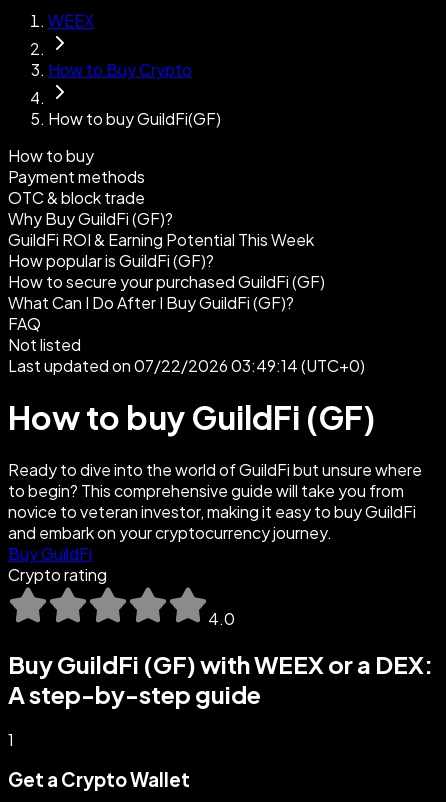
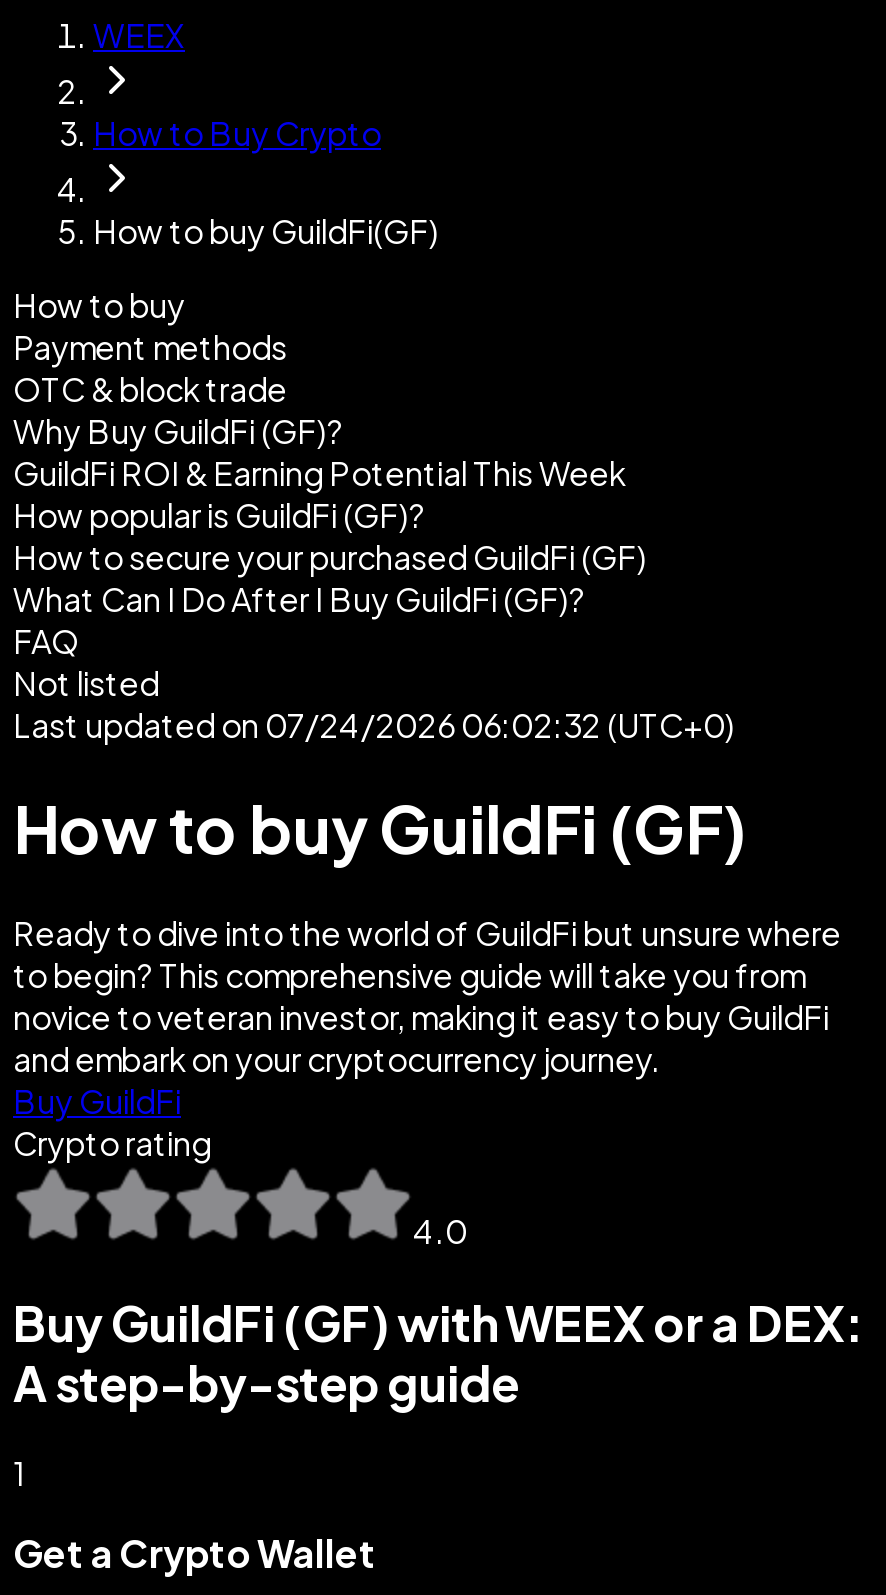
- Last updated on 07/22/2026 03:49:14 (UTC+0)
+ Last updated on 07/24/2026 06:02:32 (UTC+0)
